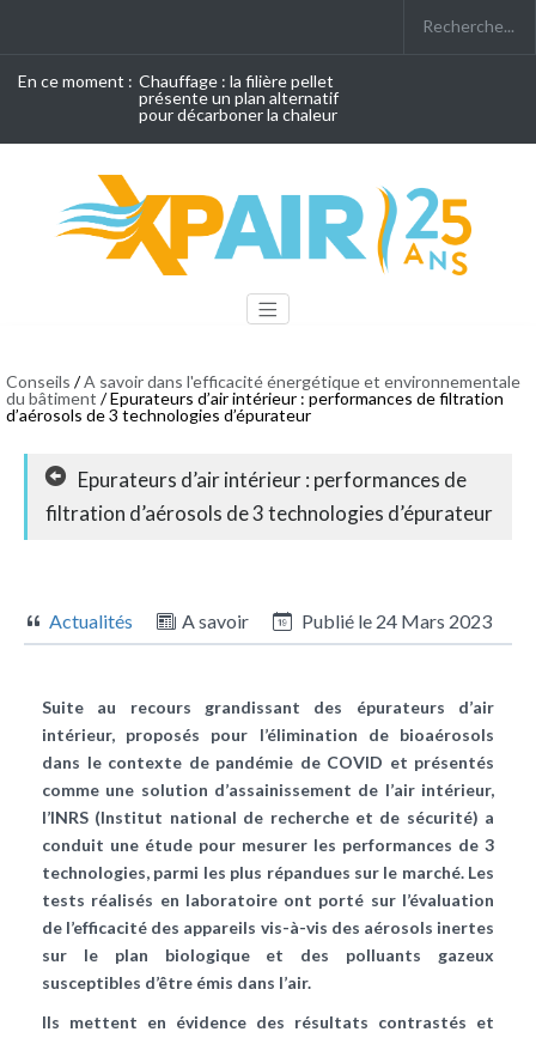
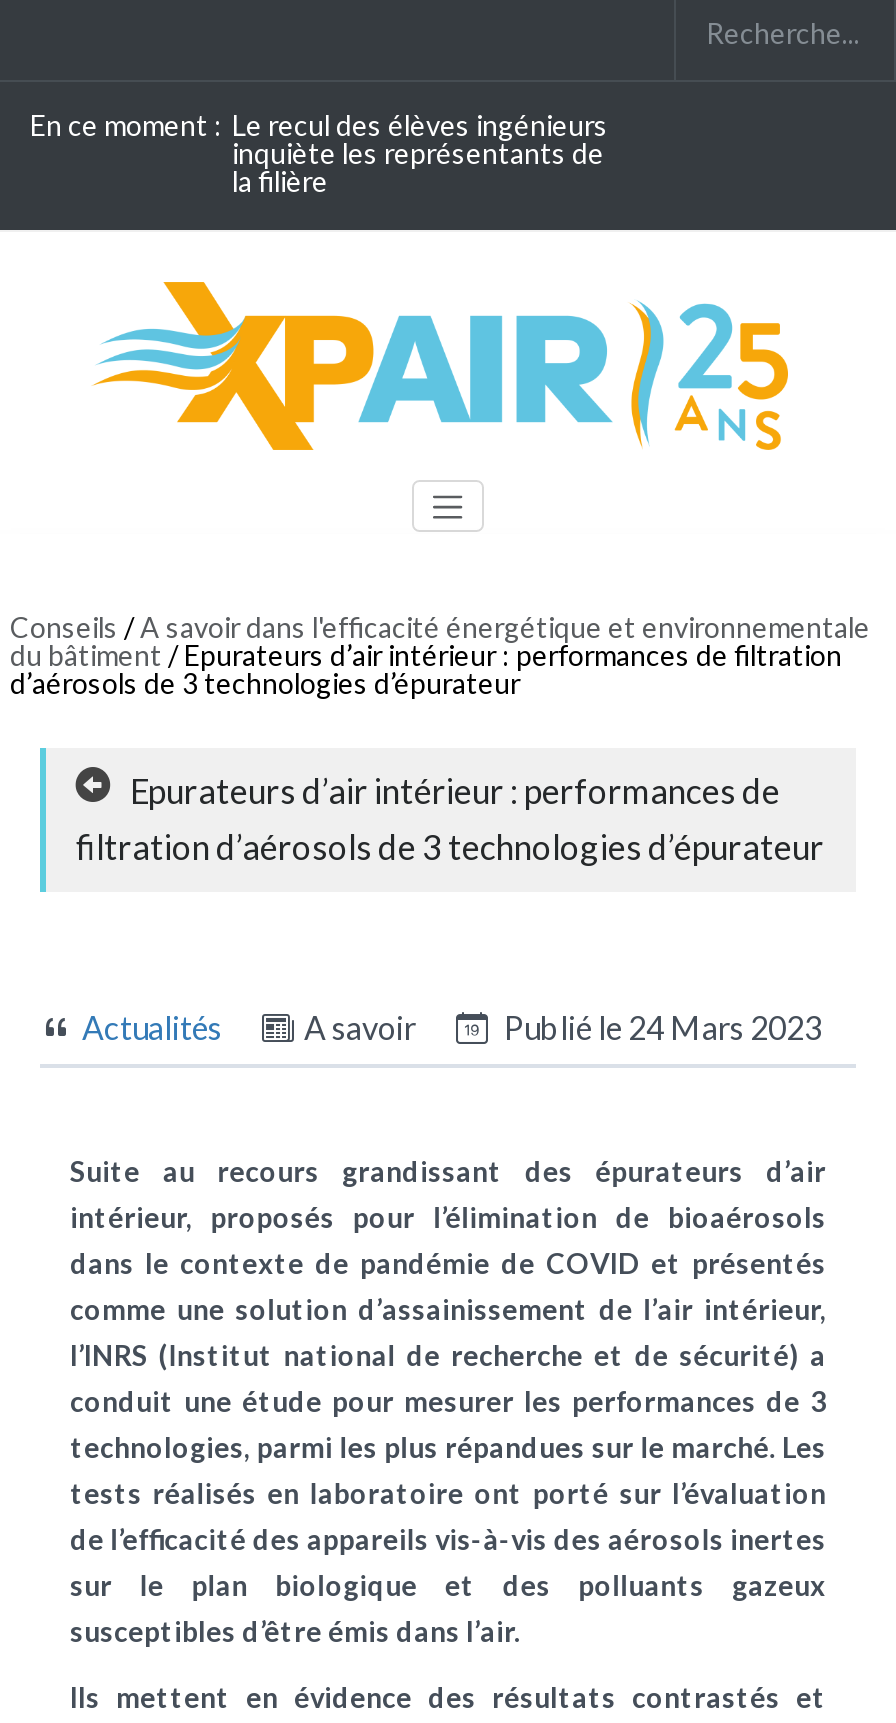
- En ce moment : Chauffage : la filière pellet
- présente un plan alternatif
- pour décarboner la chaleur
+ En ce moment : Le recul des élèves ingénieurs
+ inquiète les représentants de
+ la filière
